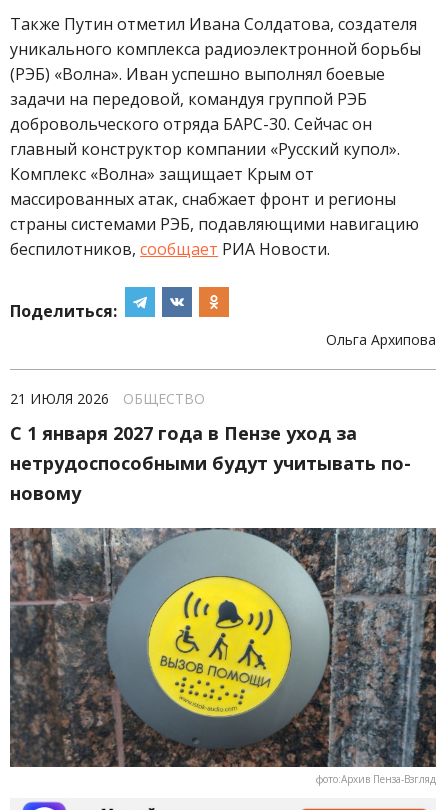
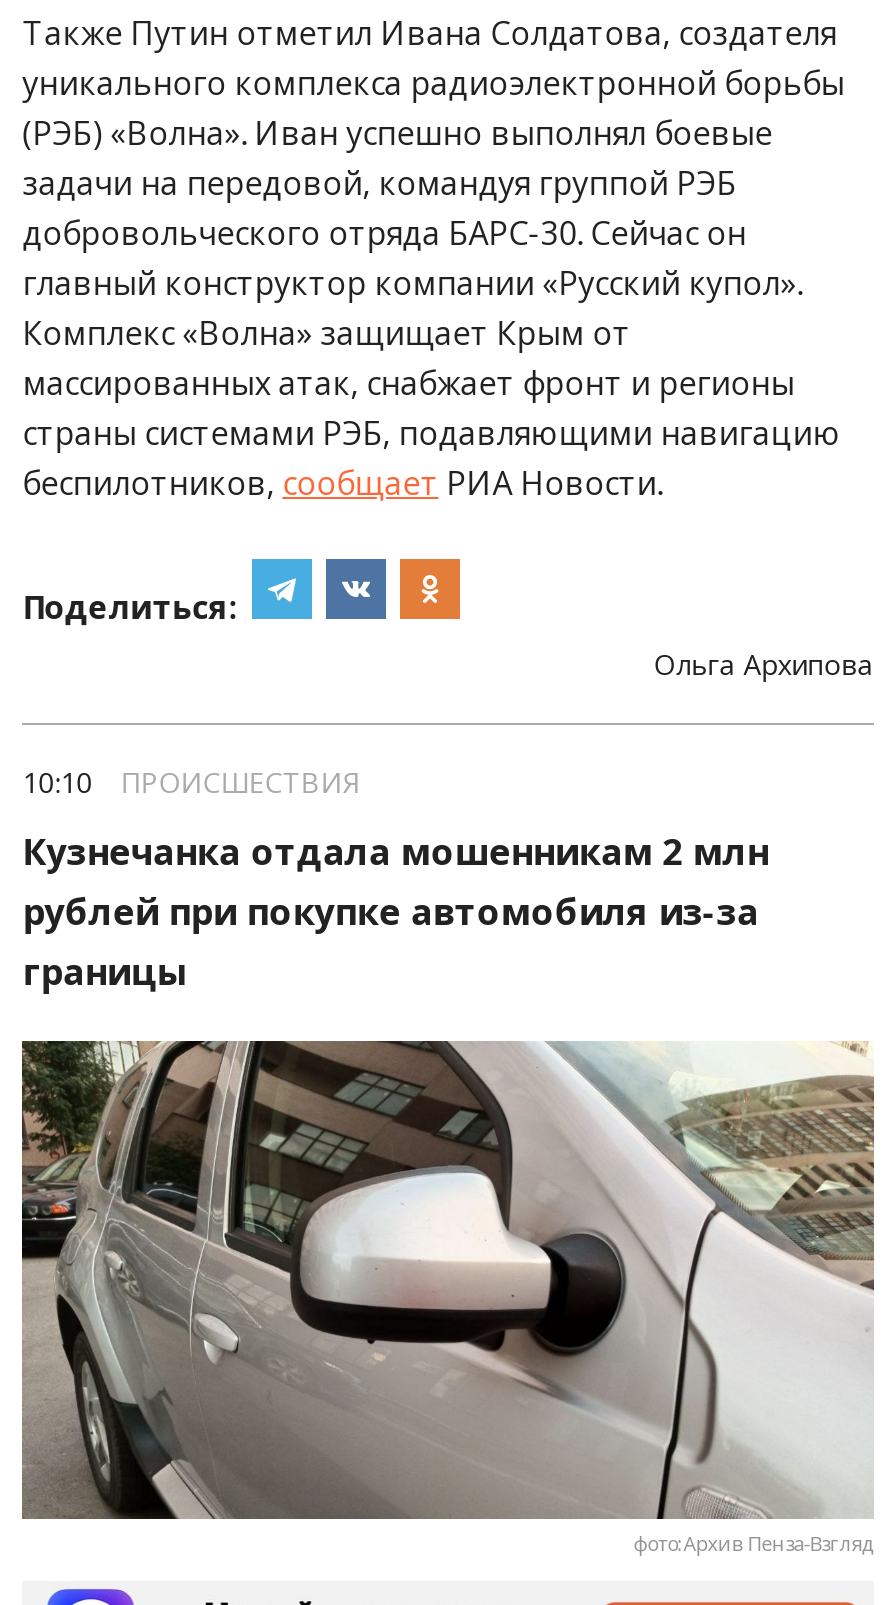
- 21 ИЮЛЯ 2026
- ОБЩЕСТВО
+ 10:10
+ ПРОИСШЕСТВИЯ

- С 1 января 2027 года в Пензе уход за
- нетрудоспособными будут учитывать по-
- новому
+ Кузнечанка отдала мошенникам 2 млн
+ рублей при покупке автомобиля из-за
+ границы

- [image]
+ [image]
